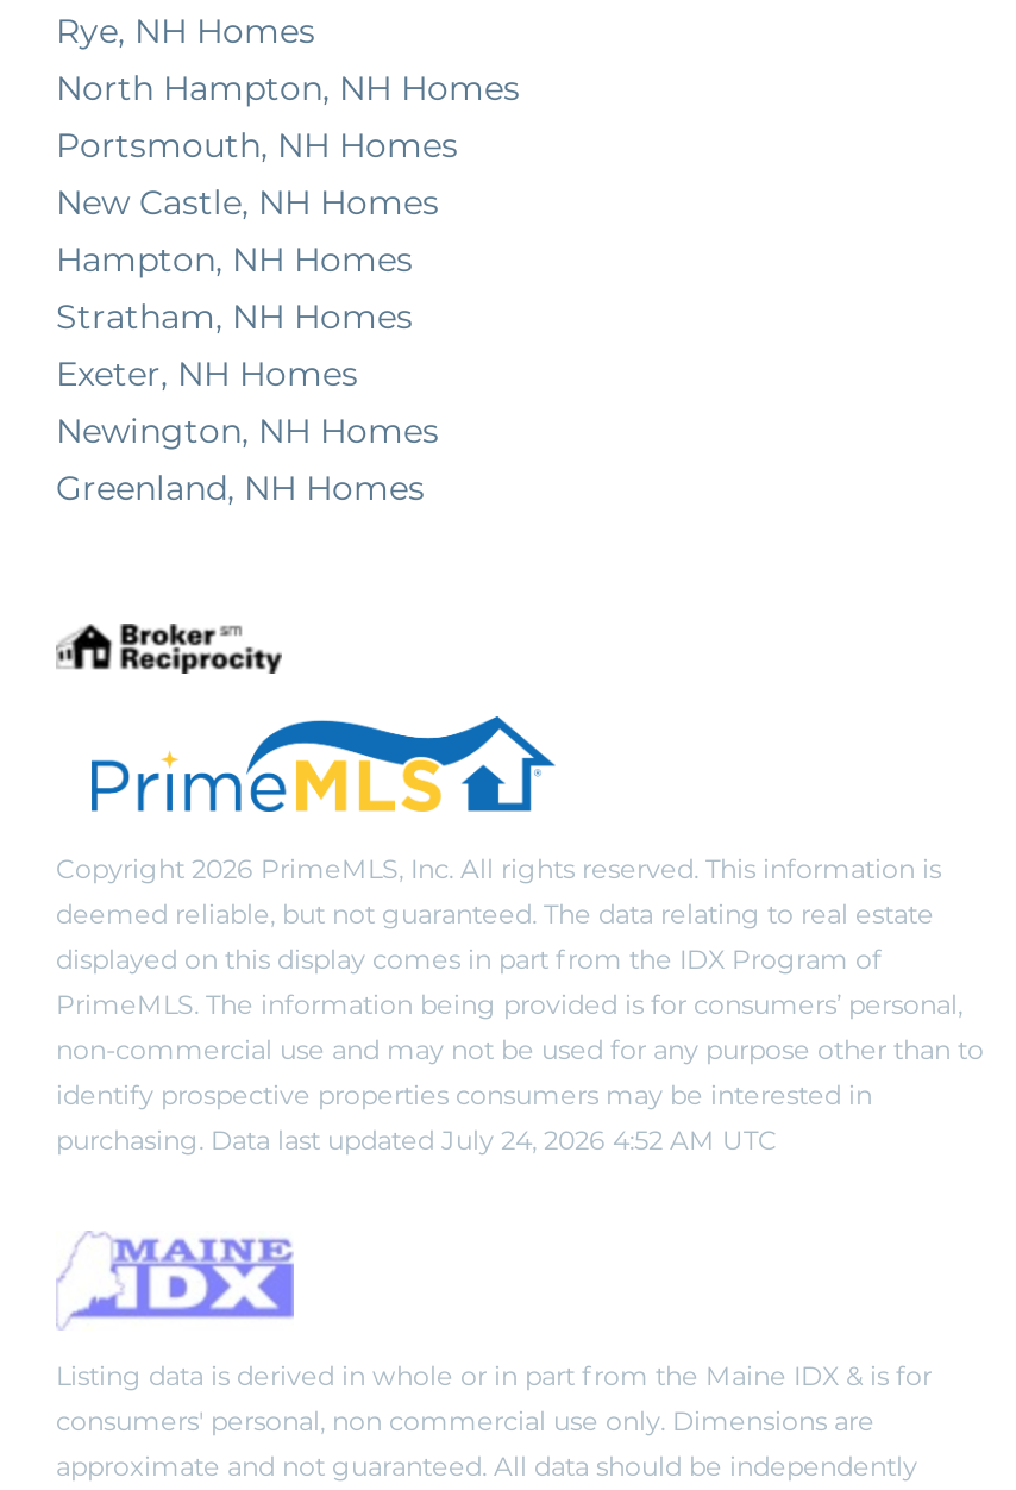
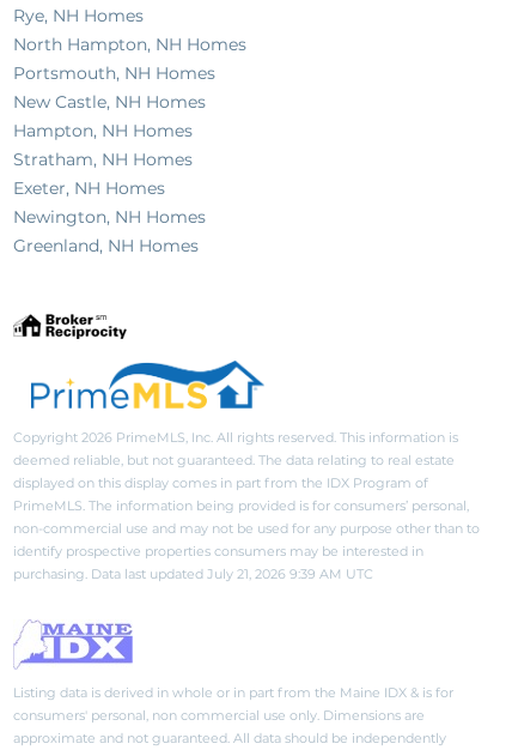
- purchasing. Data last updated July 24, 2026 4:52 AM UTC
+ purchasing. Data last updated July 21, 2026 9:39 AM UTC
